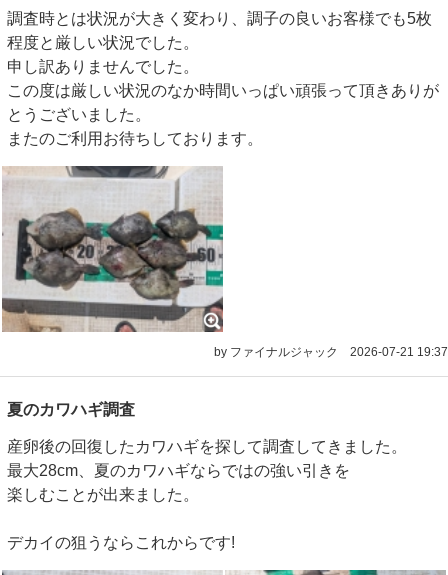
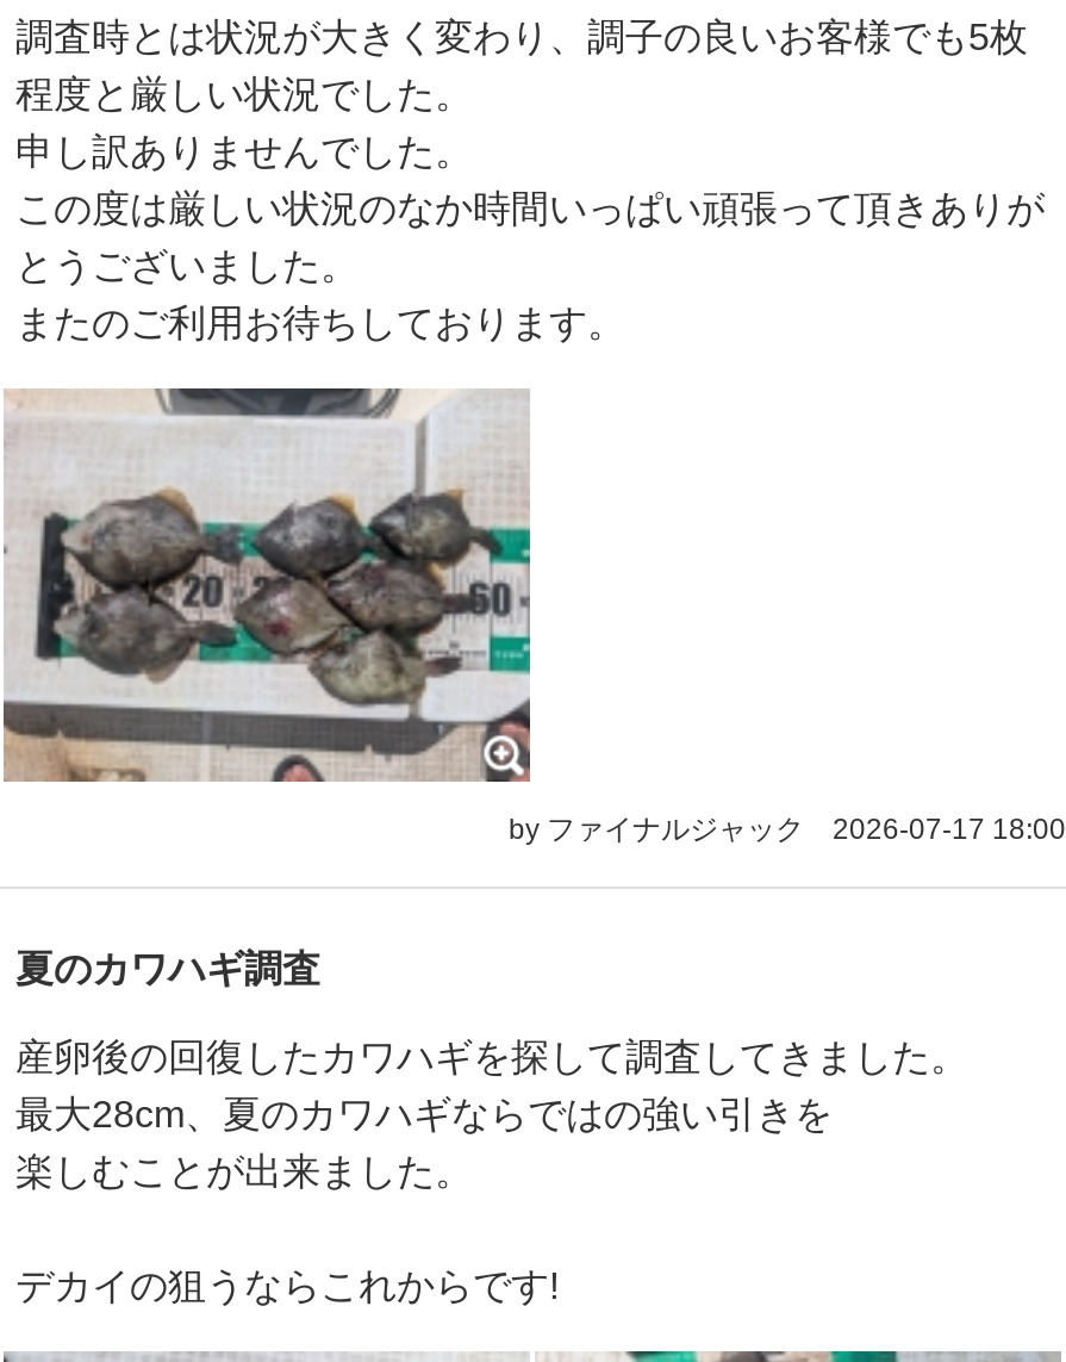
- by ファイナルジャック2026-07-21 19:37
+ by ファイナルジャック2026-07-17 18:00
